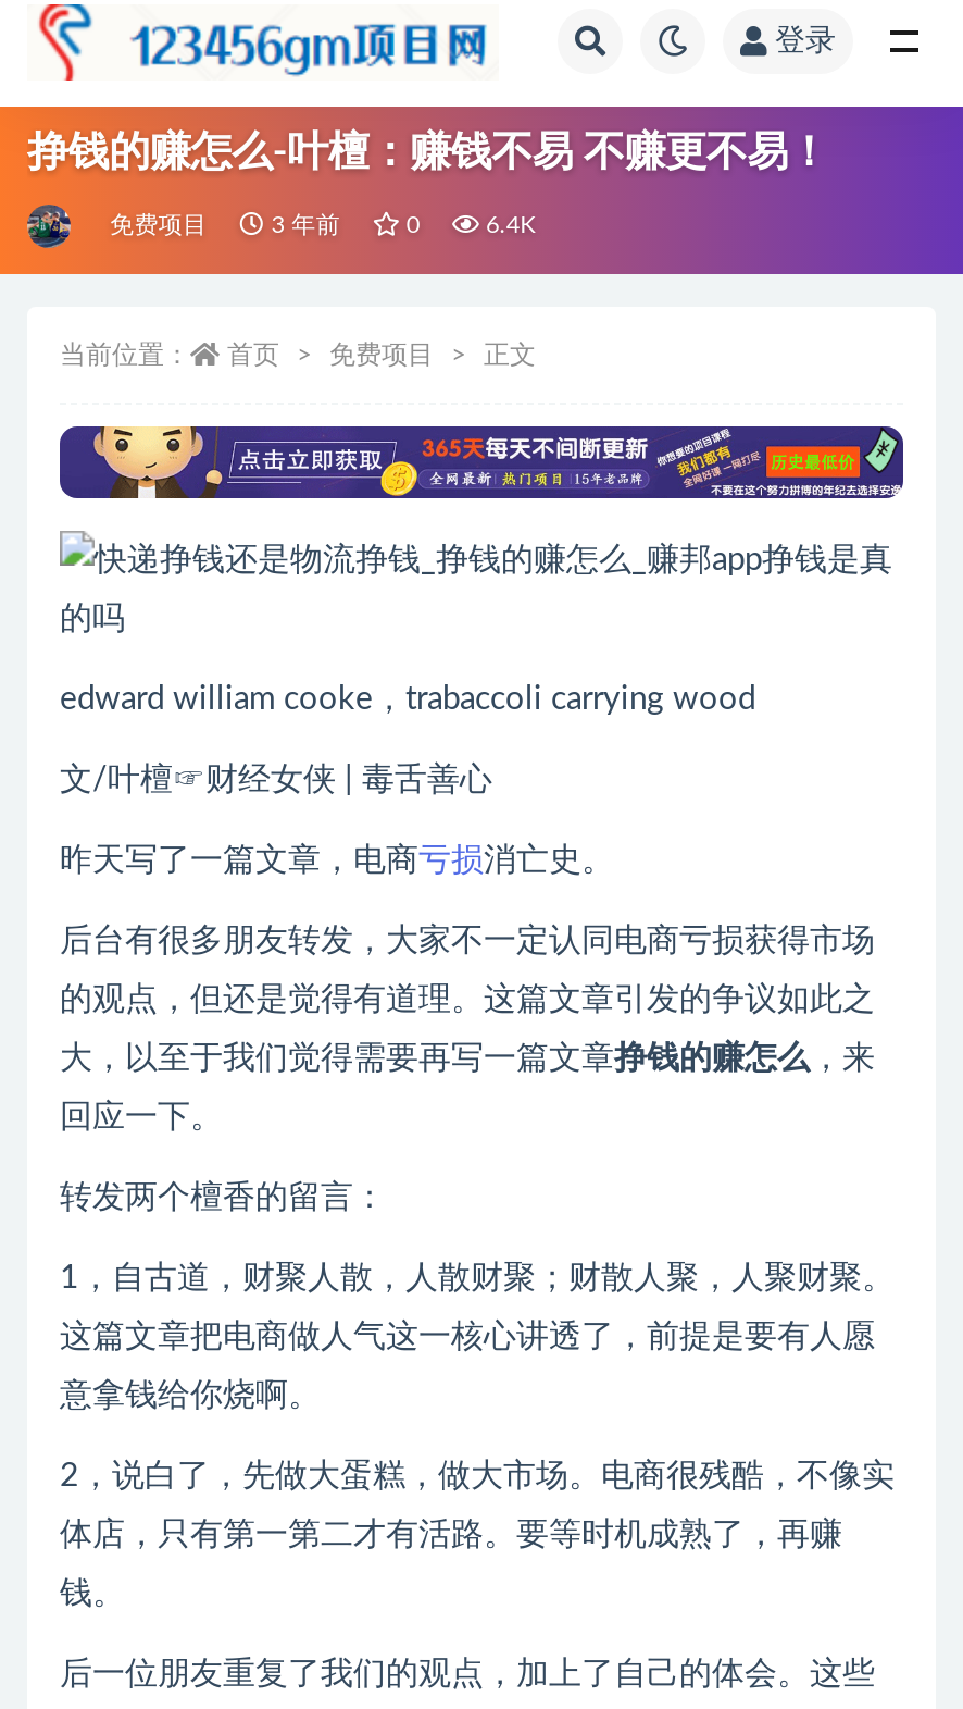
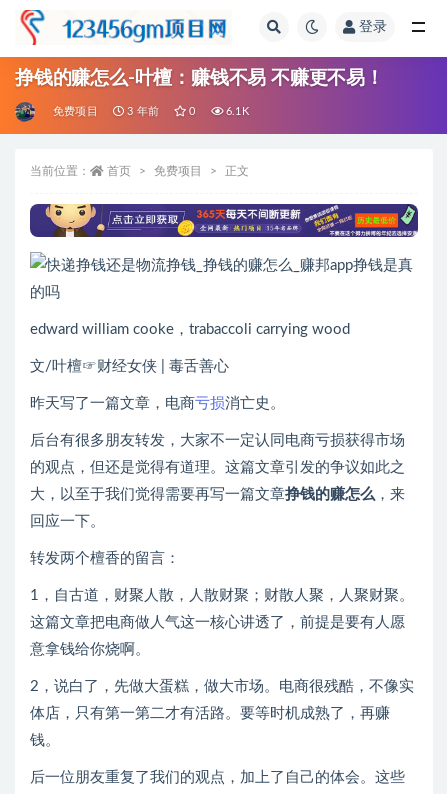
- 6.4K
+ 6.1K
